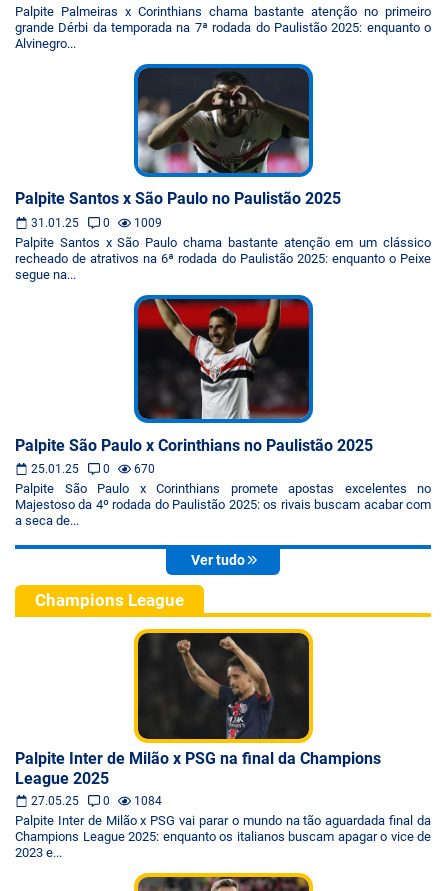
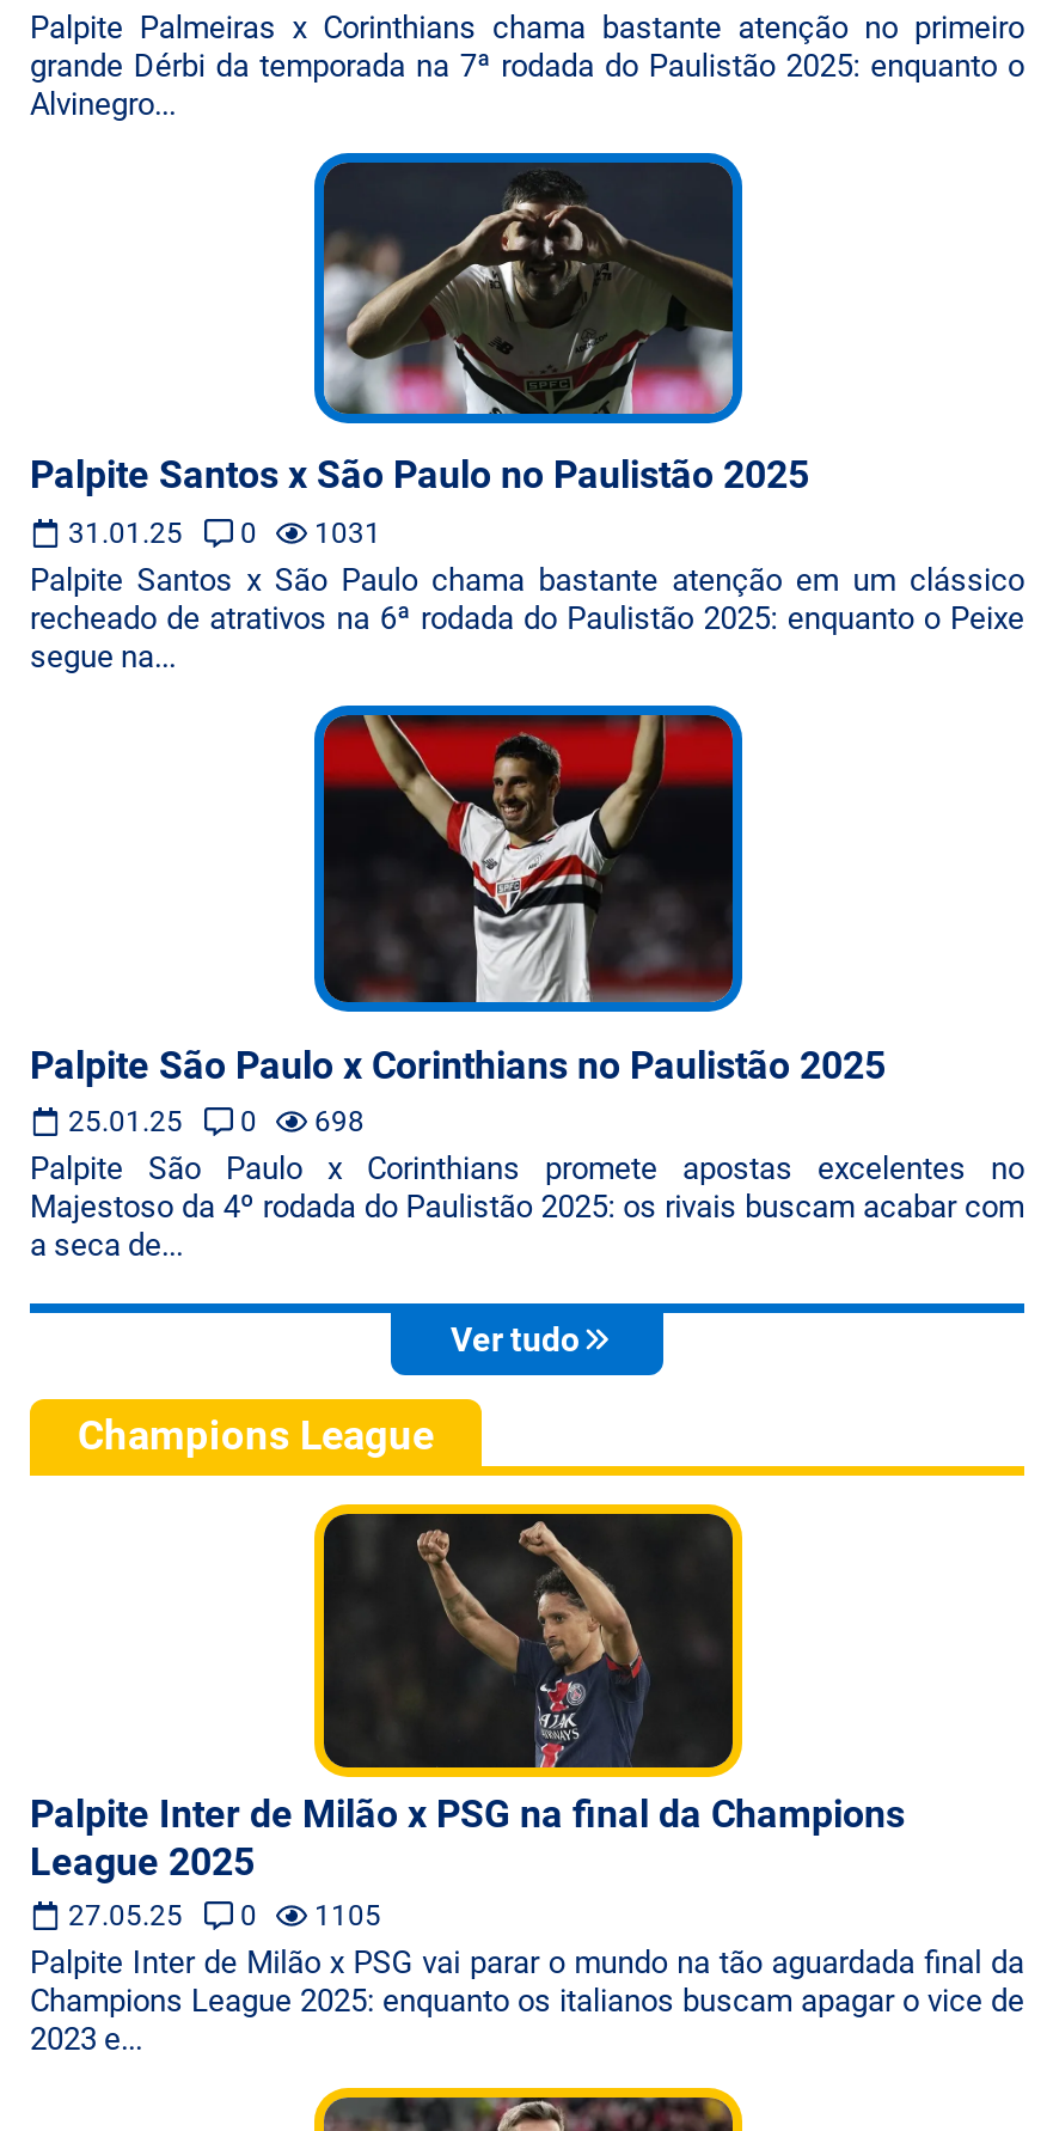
- 31.01.25 0 1009
+ 31.01.25 0 1031

- 25.01.25 0 670
+ 25.01.25 0 698

- 27.05.25 0 1084
+ 27.05.25 0 1105
